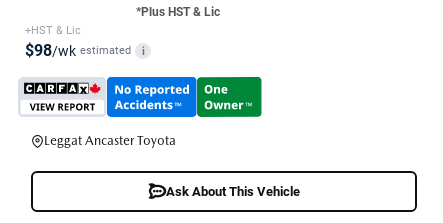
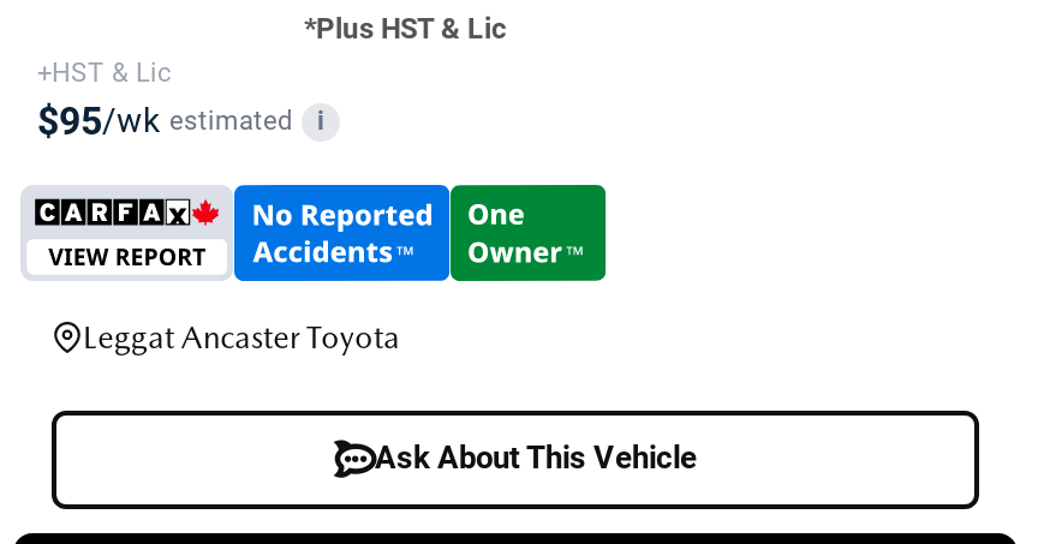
- $98/wk estimated i
+ $95/wk estimated i
